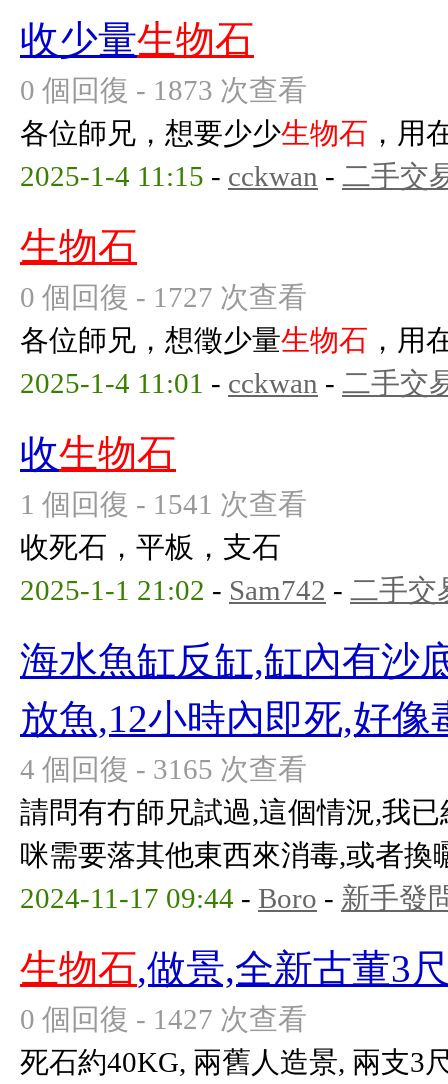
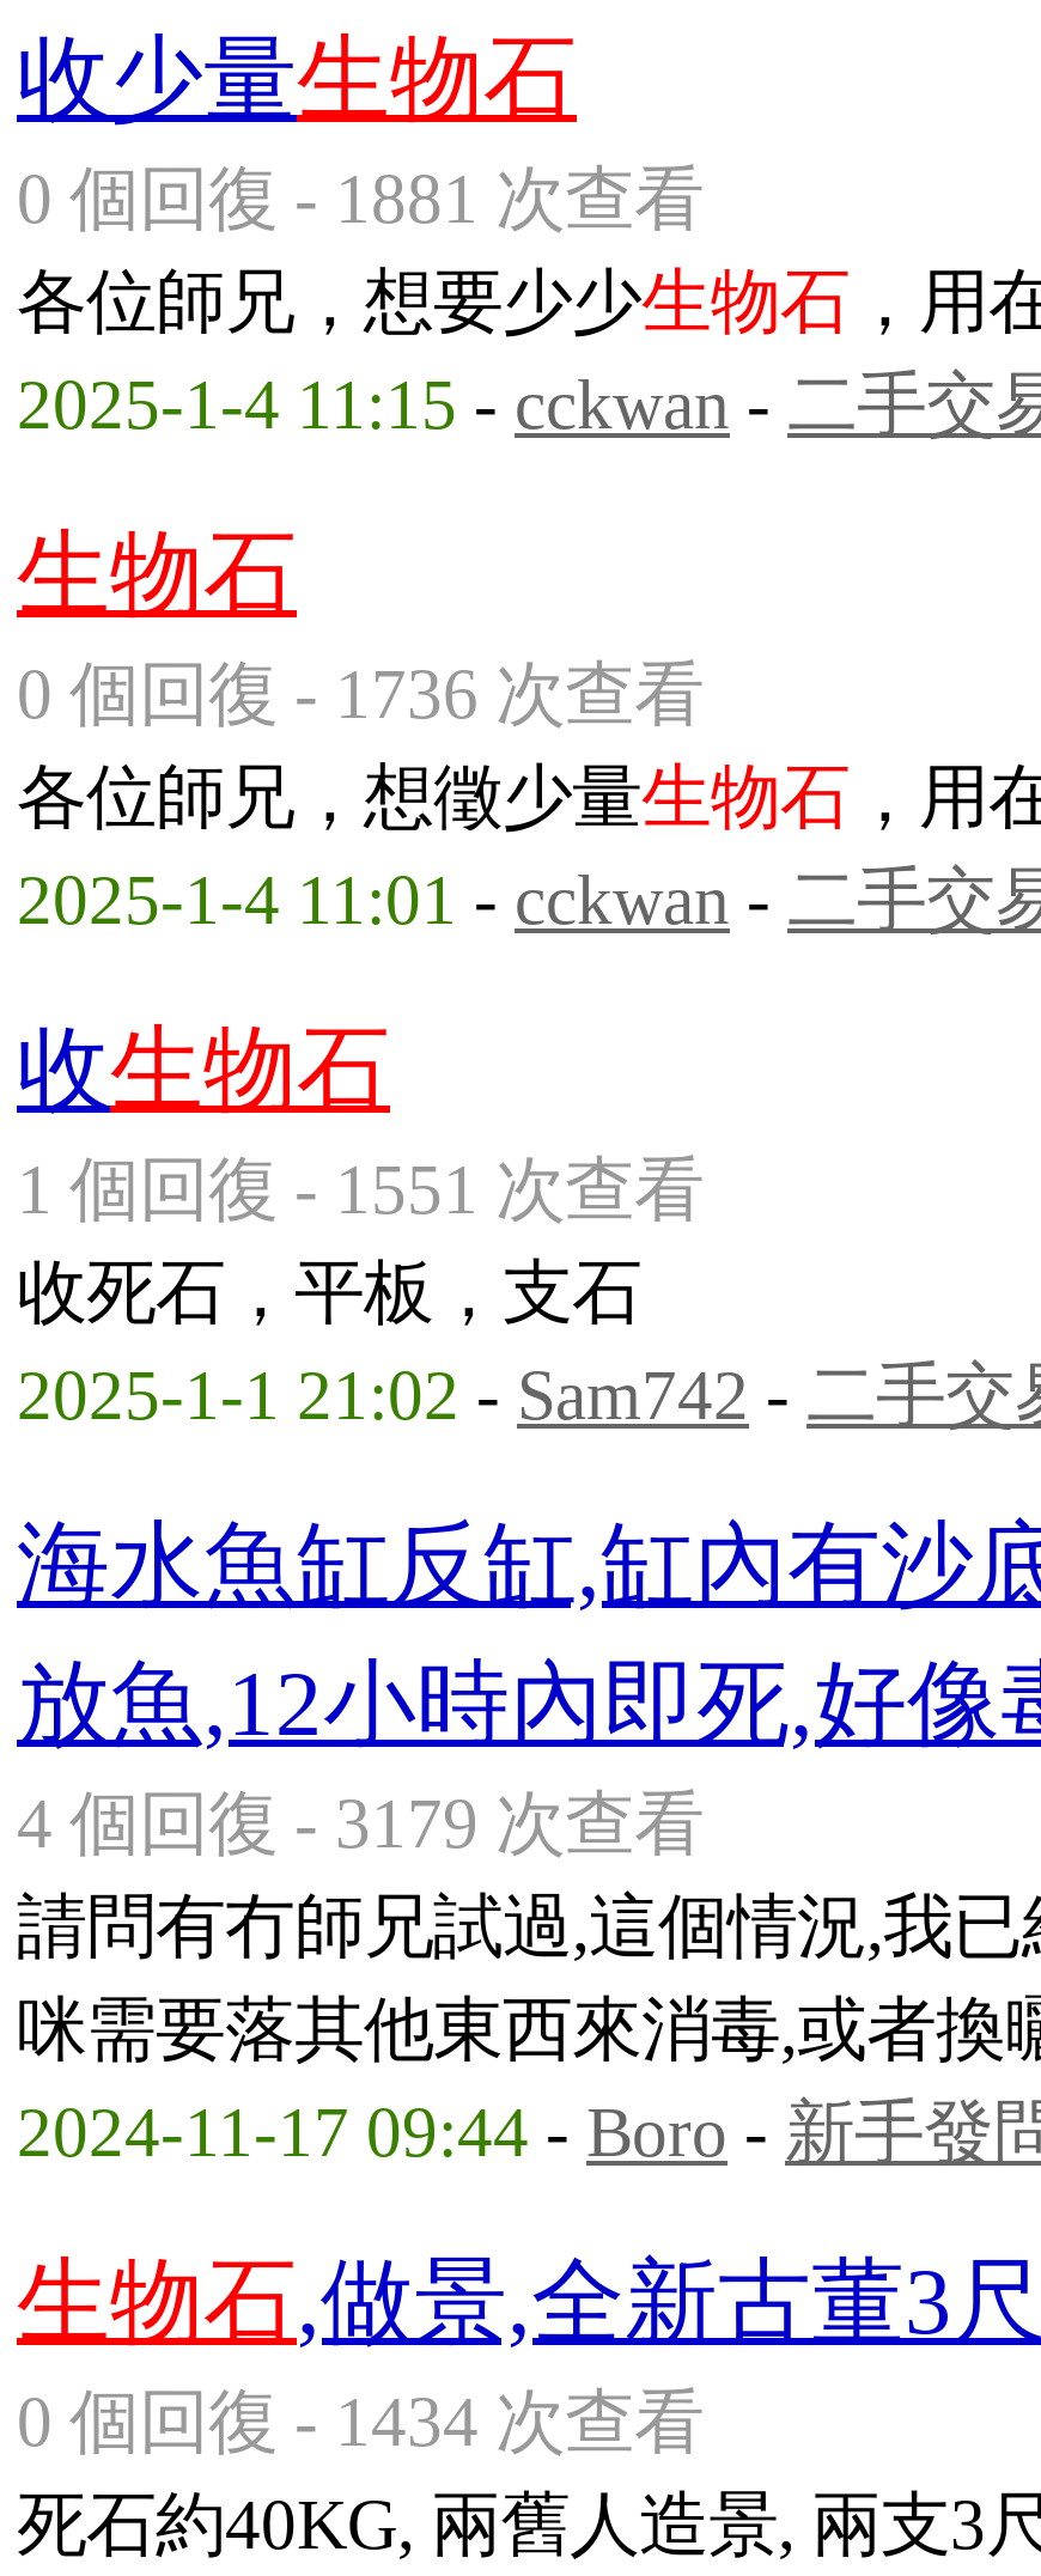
- 0 個回復 - 1873 次查看
+ 0 個回復 - 1881 次查看

- 0 個回復 - 1727 次查看
+ 0 個回復 - 1736 次查看

- 1 個回復 - 1541 次查看
+ 1 個回復 - 1551 次查看

- 4 個回復 - 3165 次查看
+ 4 個回復 - 3179 次查看

- 0 個回復 - 1427 次查看
+ 0 個回復 - 1434 次查看
